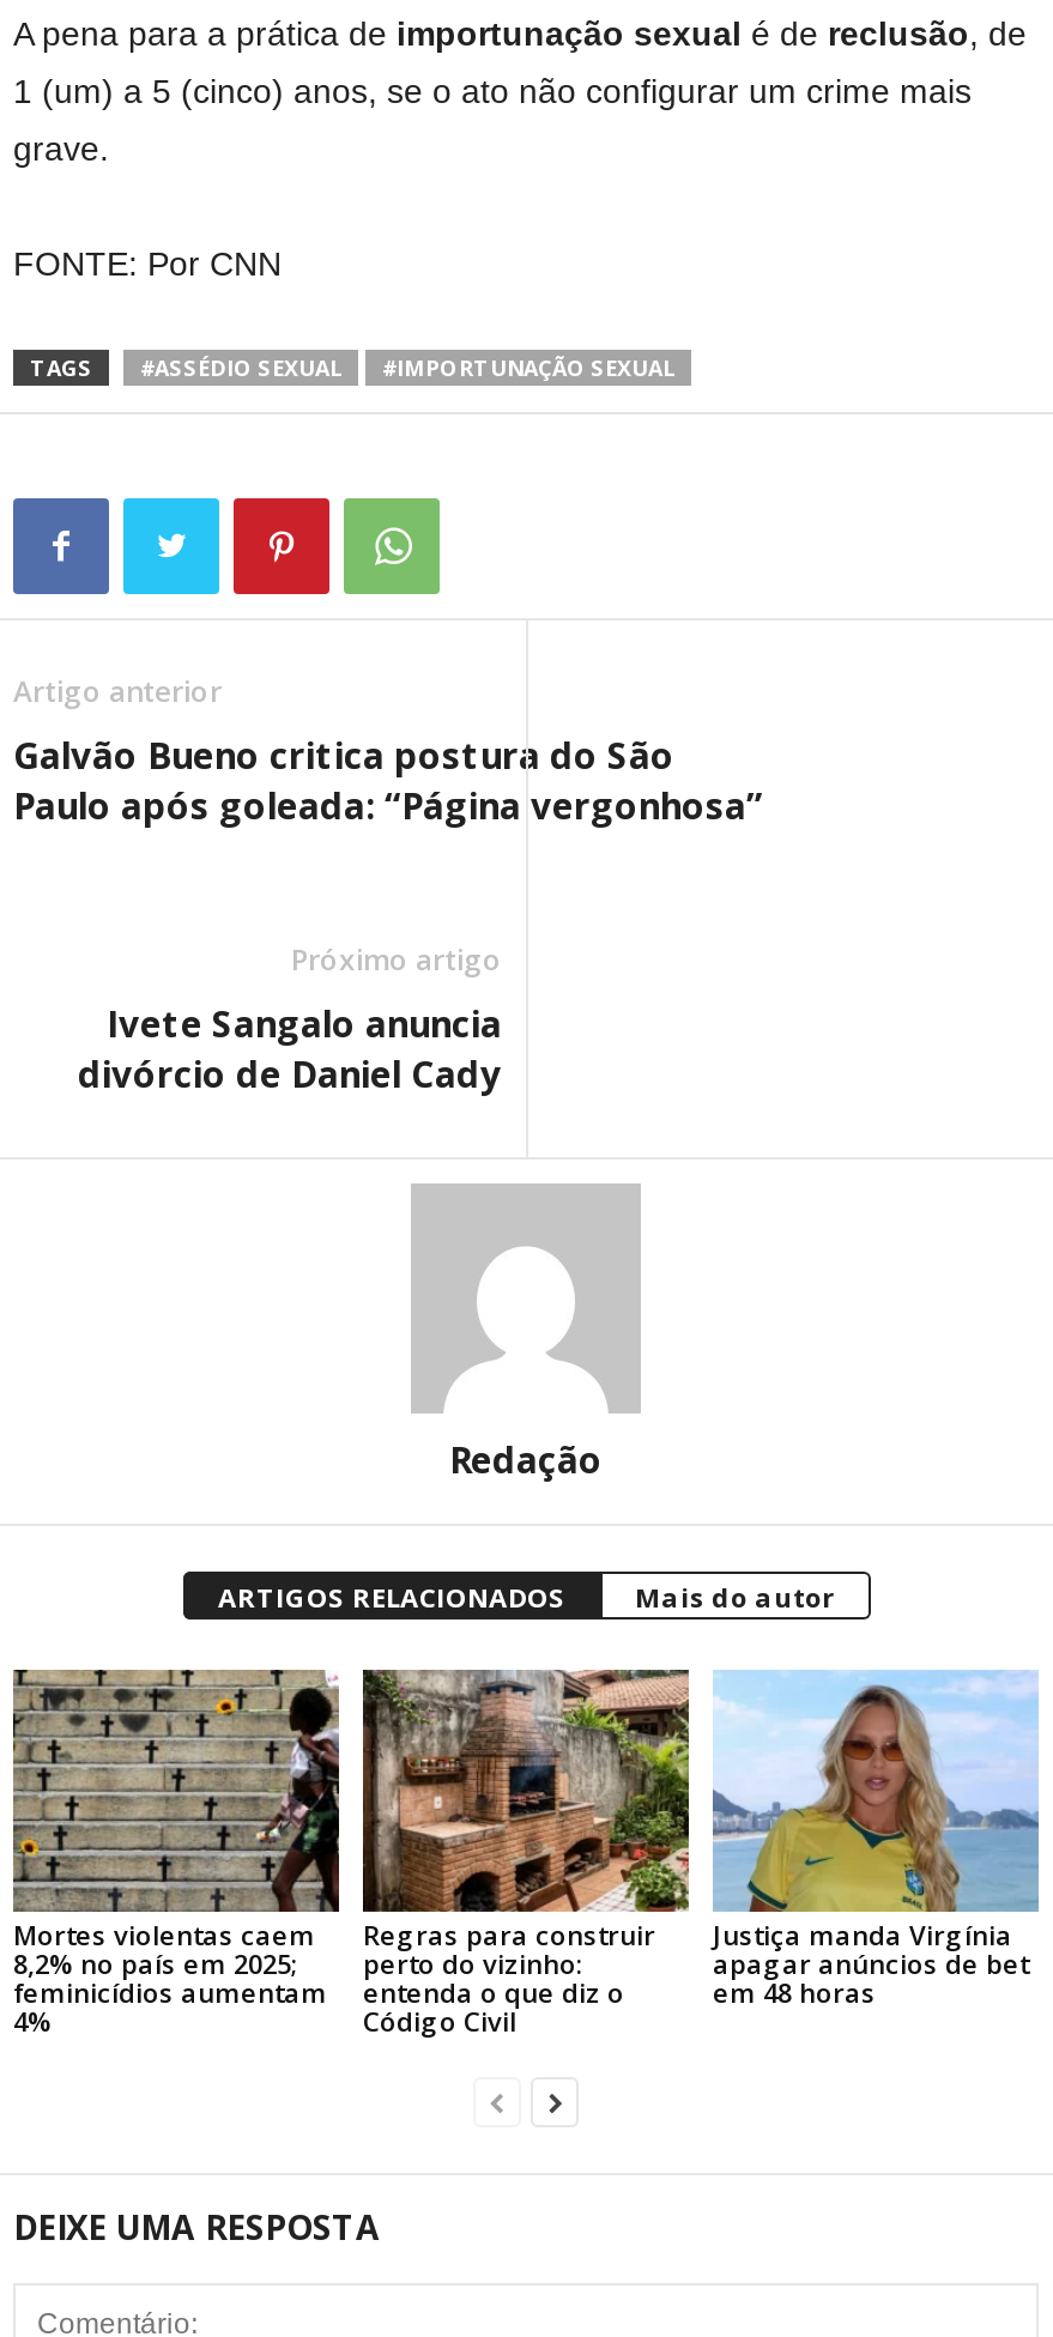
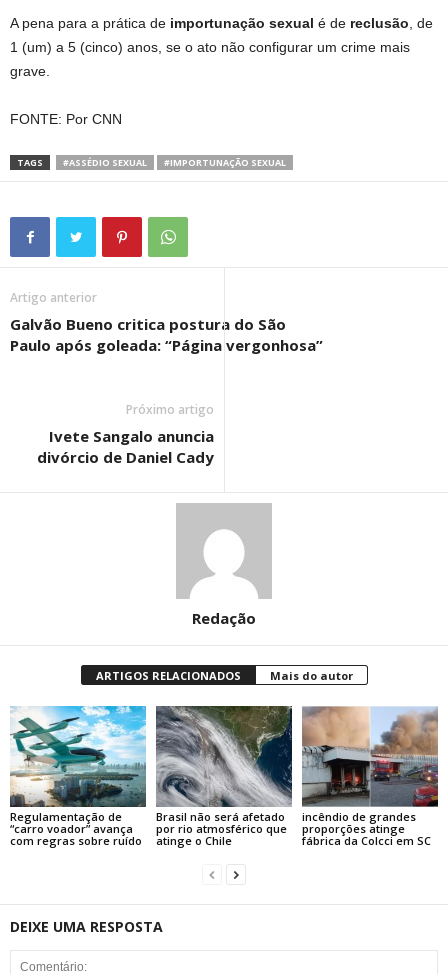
- [image]
- Mortes violentas caem
- 8,2% no país em 2025;
- feminicídios aumentam
- 4%
+ [image]
+ Regulamentação de
+ “carro voador” avança
+ com regras sobre ruído

- [image]
- Regras para construir
- perto do vizinho:
- entenda o que diz o
- Código Civil
+ [image]
+ Brasil não será afetado
+ por rio atmosférico que
+ atinge o Chile

- [image]
- Justiça manda Virgínia
- apagar anúncios de bet
- em 48 horas
+ [image]
+ incêndio de grandes
+ proporções atinge
+ fábrica da Colcci em SC
